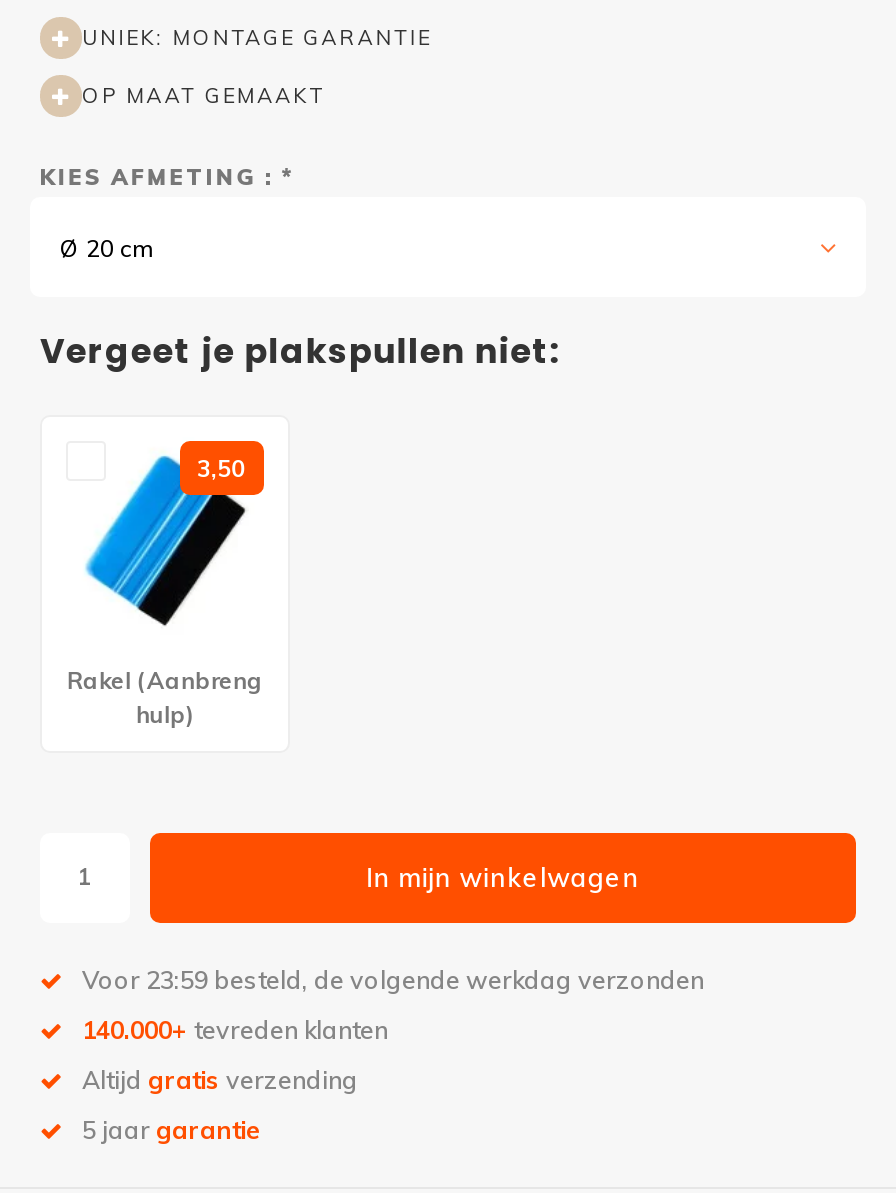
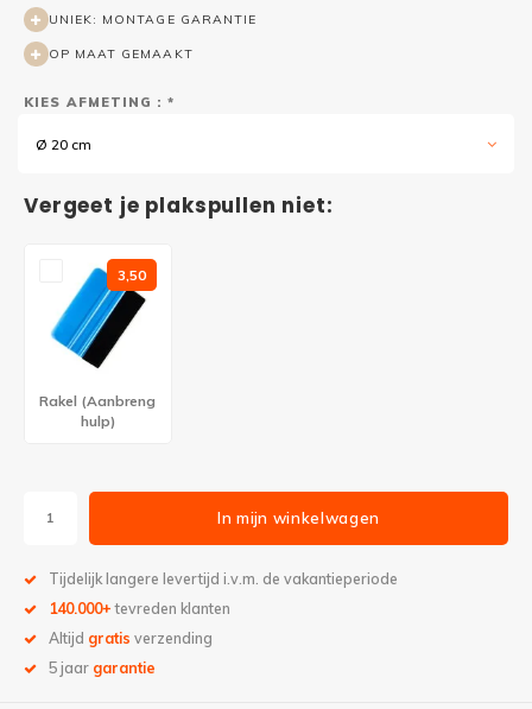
- Voor 23:59 besteld, de volgende werkdag verzonden
+ Tijdelijk langere levertijd i.v.m. de vakantieperiode
